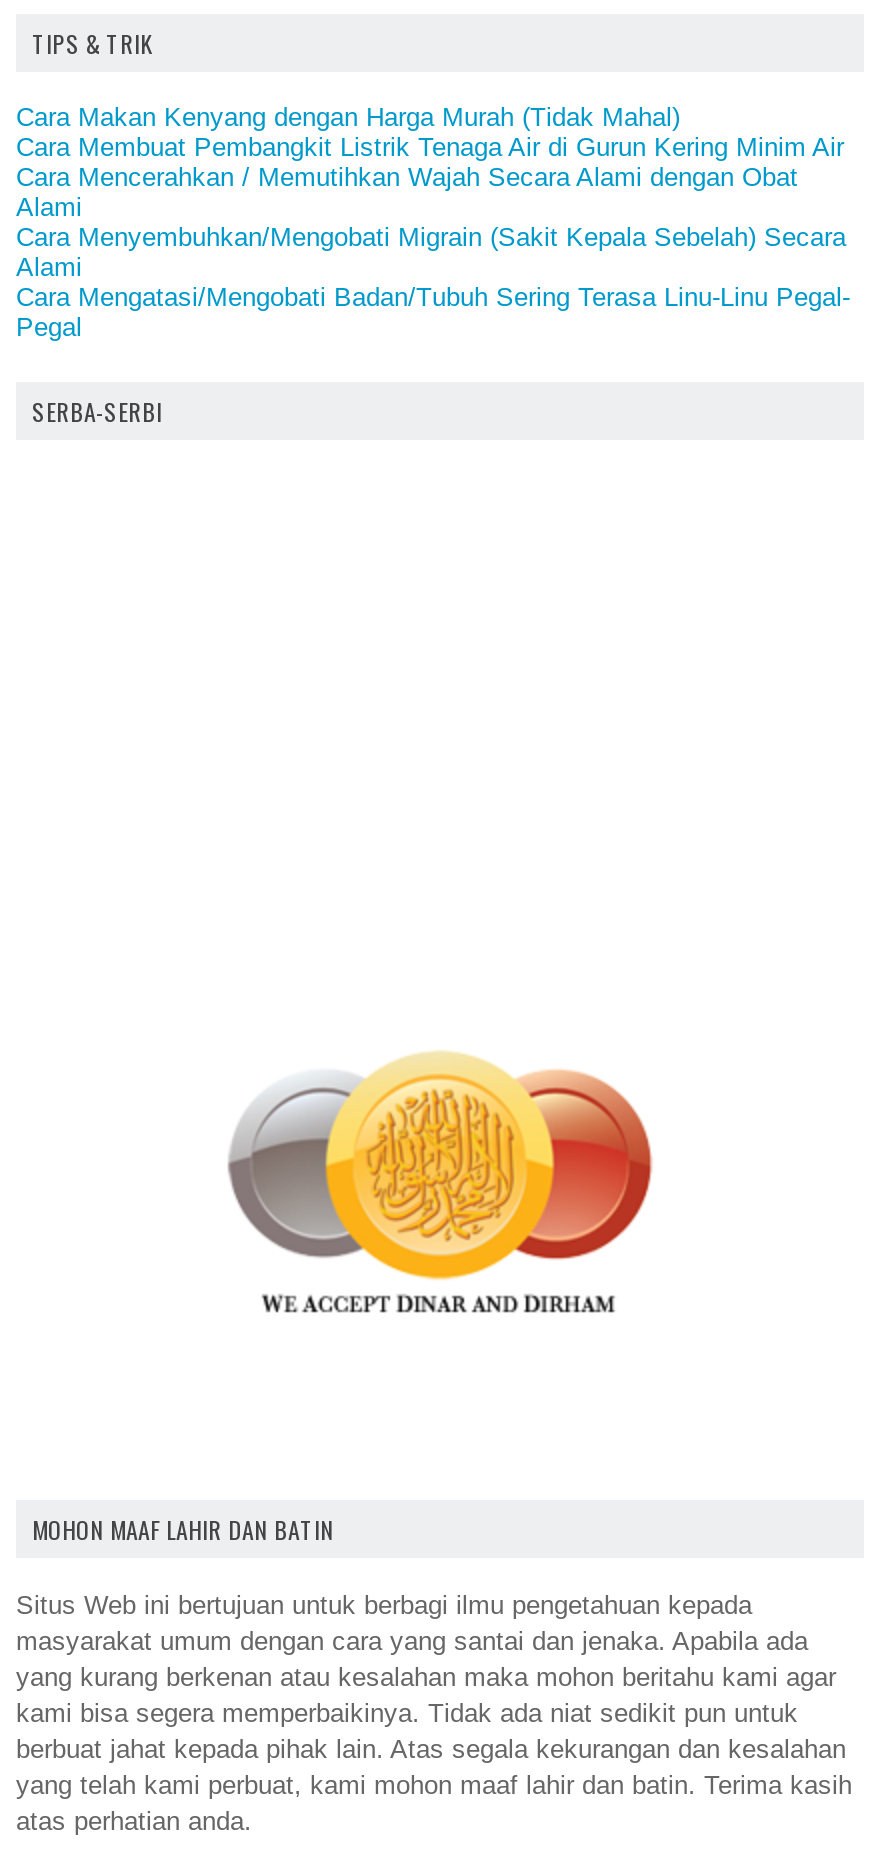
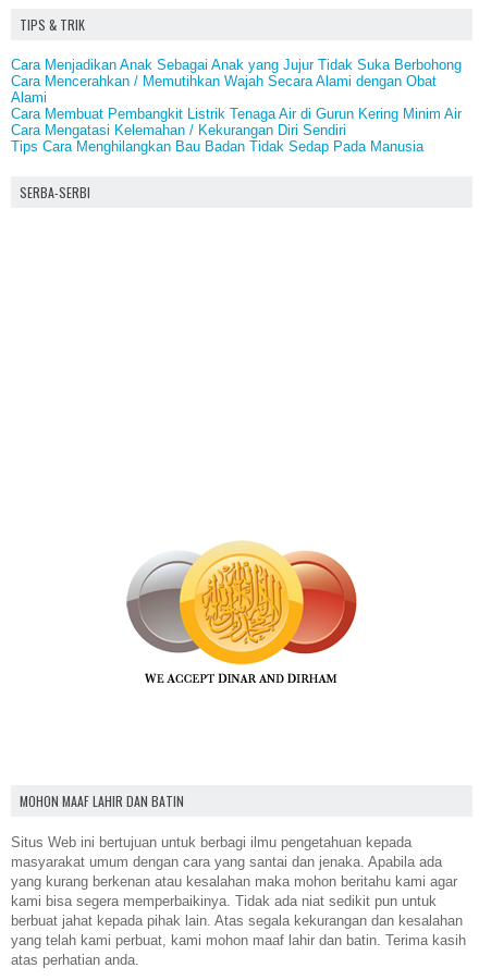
- Cara Makan Kenyang dengan Harga Murah (Tidak Mahal)
+ Cara Menjadikan Anak Sebagai Anak yang Jujur Tidak Suka Berbohong

moved down: Cara Membuat Pembangkit Listrik Tenaga Air di Gurun Kering Minim Air

- Cara Menyembuhkan/Mengobati Migrain (Sakit Kepala Sebelah) Secara
- Alami
- Cara Mengatasi/Mengobati Badan/Tubuh Sering Terasa Linu-Linu Pegal-
- Pegal
+ Cara Mengatasi Kelemahan / Kekurangan Diri Sendiri
+ Tips Cara Menghilangkan Bau Badan Tidak Sedap Pada Manusia
